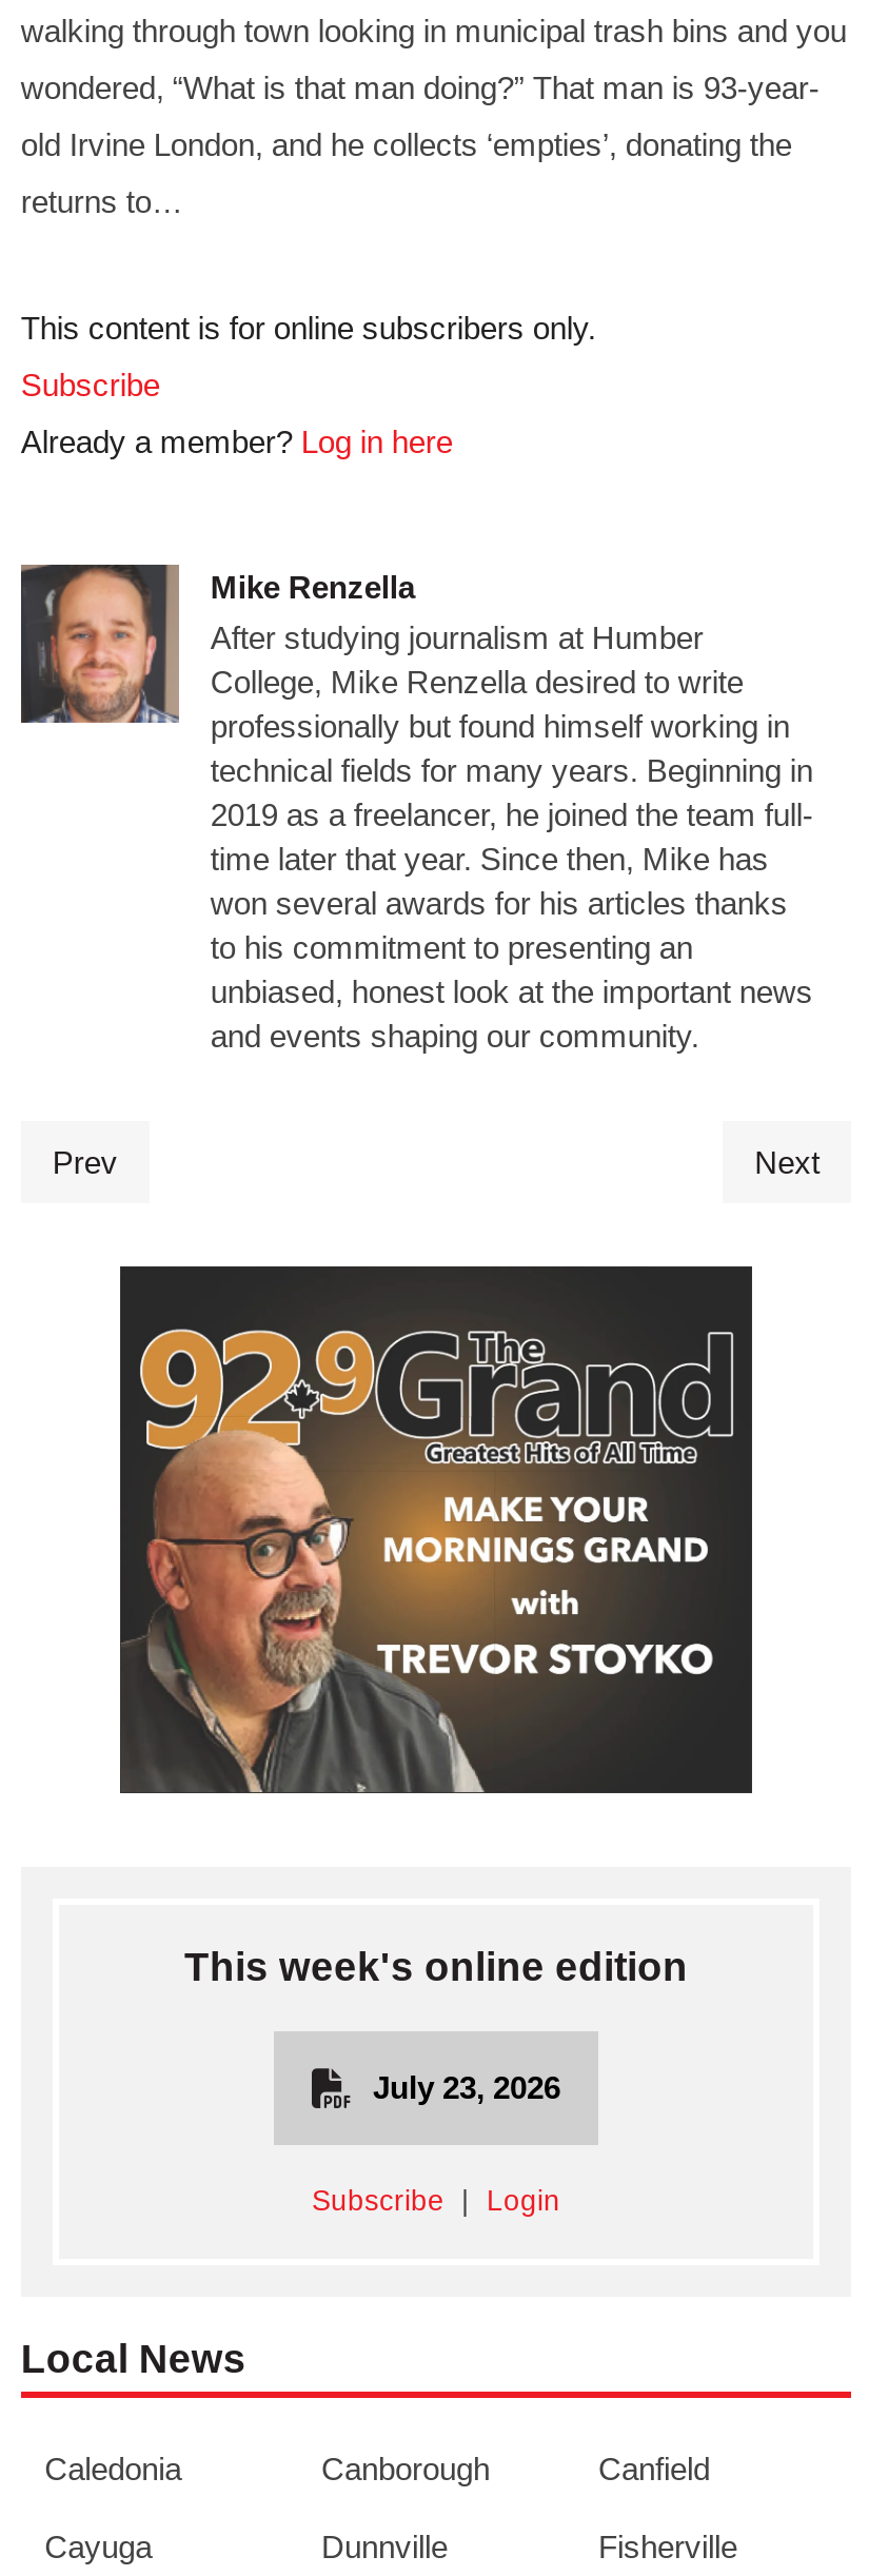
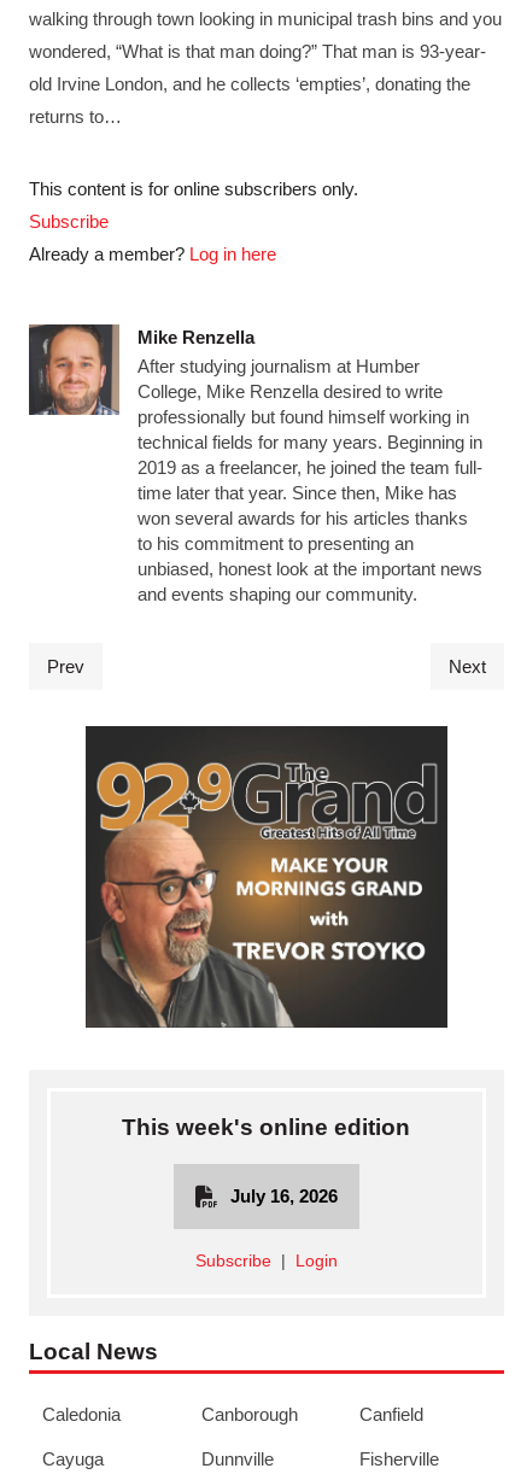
- July 23, 2026
+ July 16, 2026
